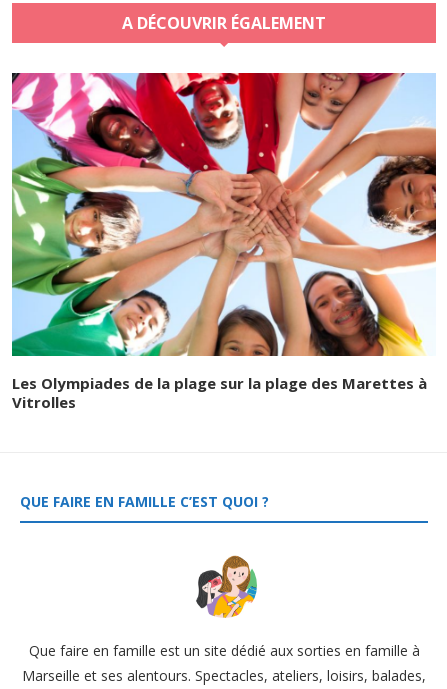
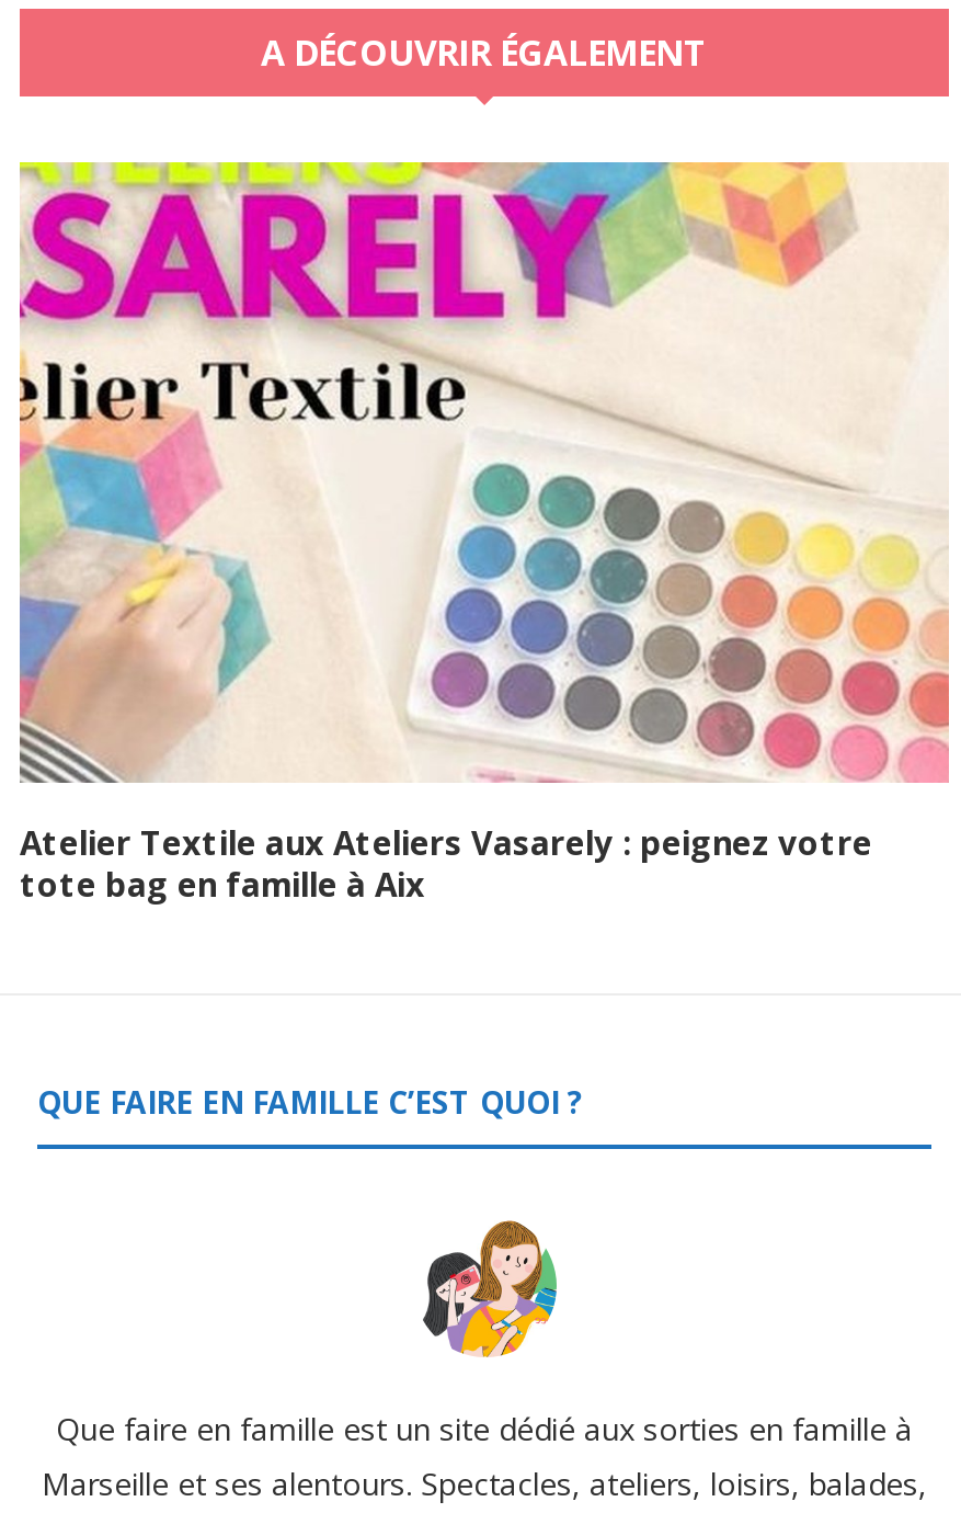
- [image]
- Les Olympiades de la plage sur la plage des Marettes à
- Vitrolles
+ [image]
+ Atelier Textile aux Ateliers Vasarely : peignez votre
+ tote bag en famille à Aix
